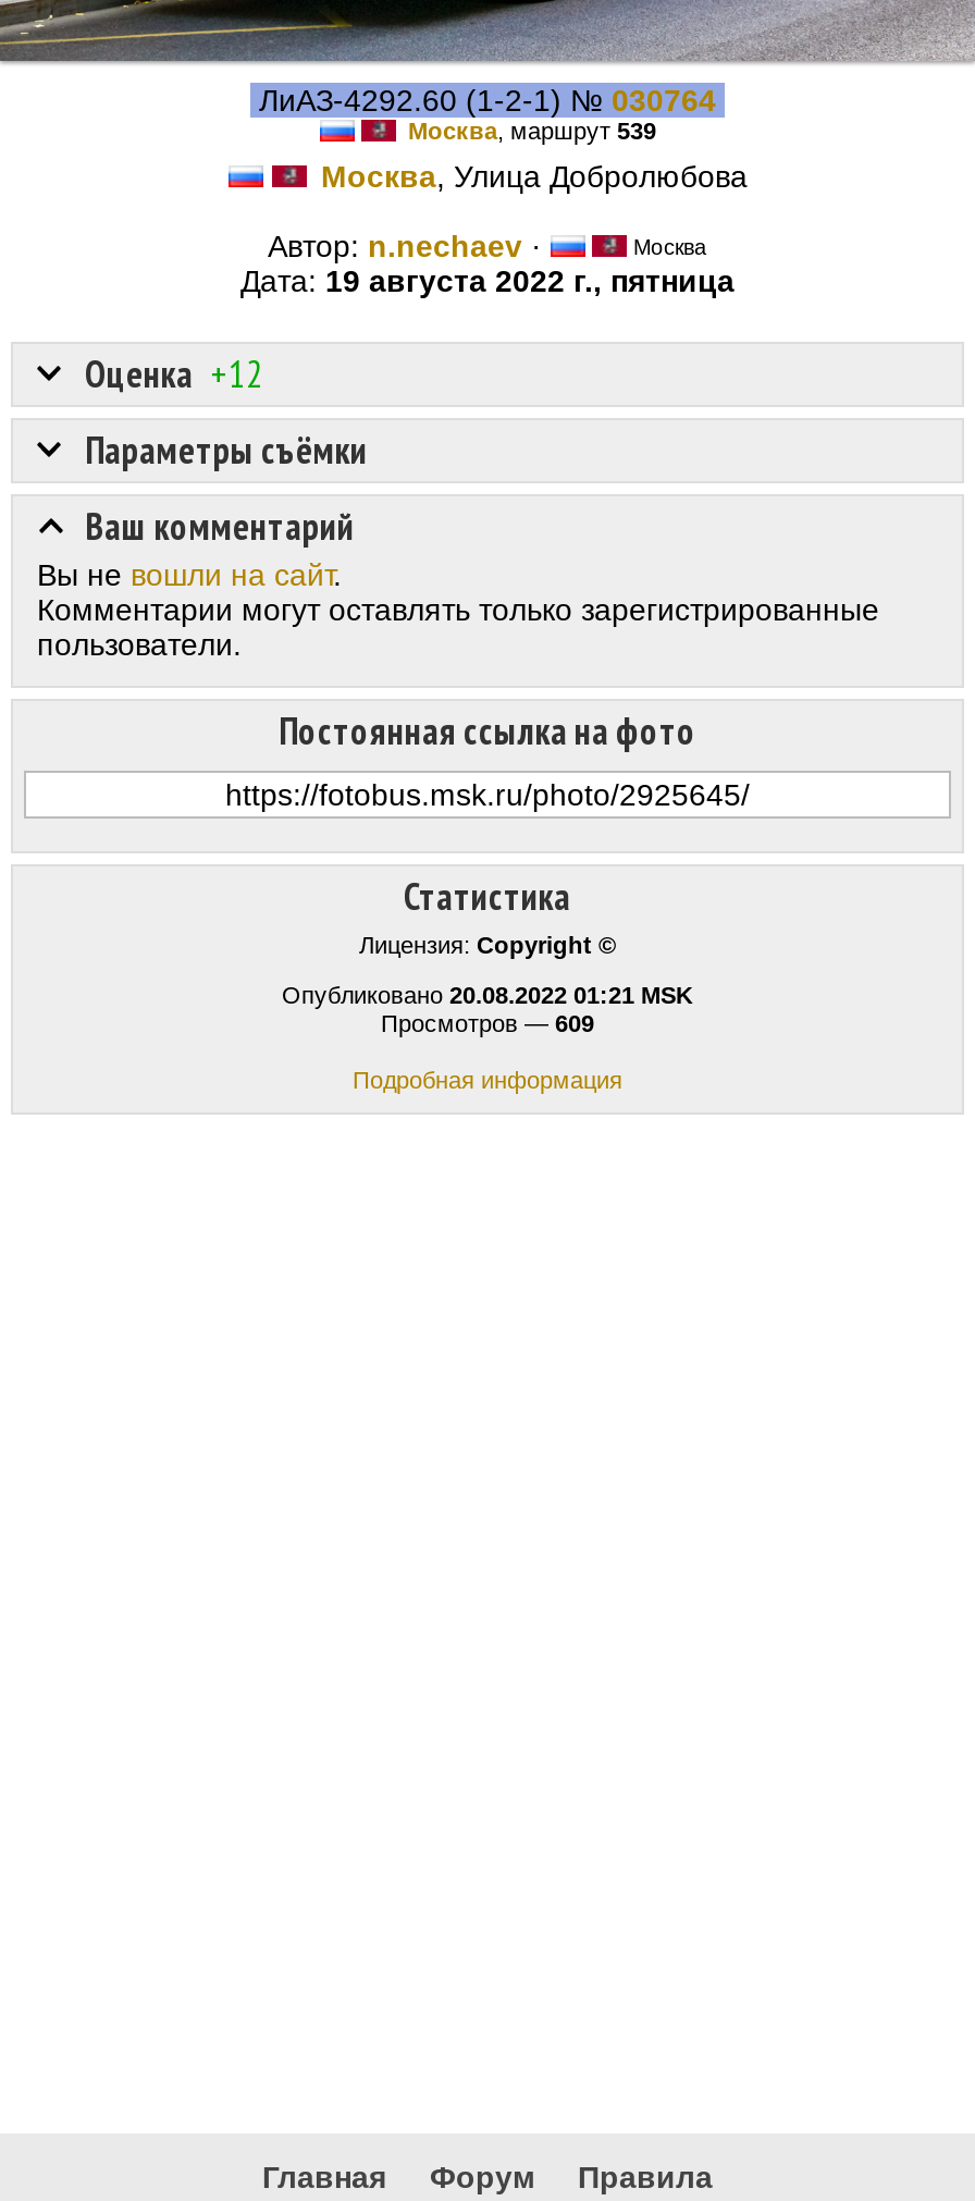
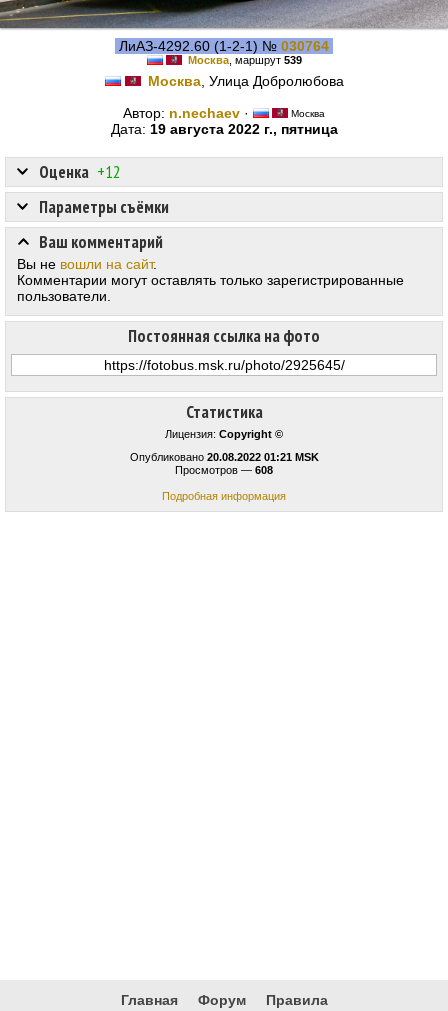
- Просмотров — 609
+ Просмотров — 608
